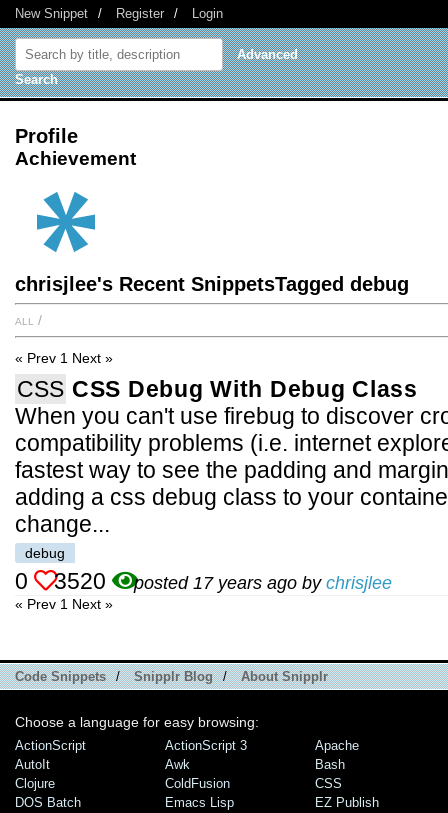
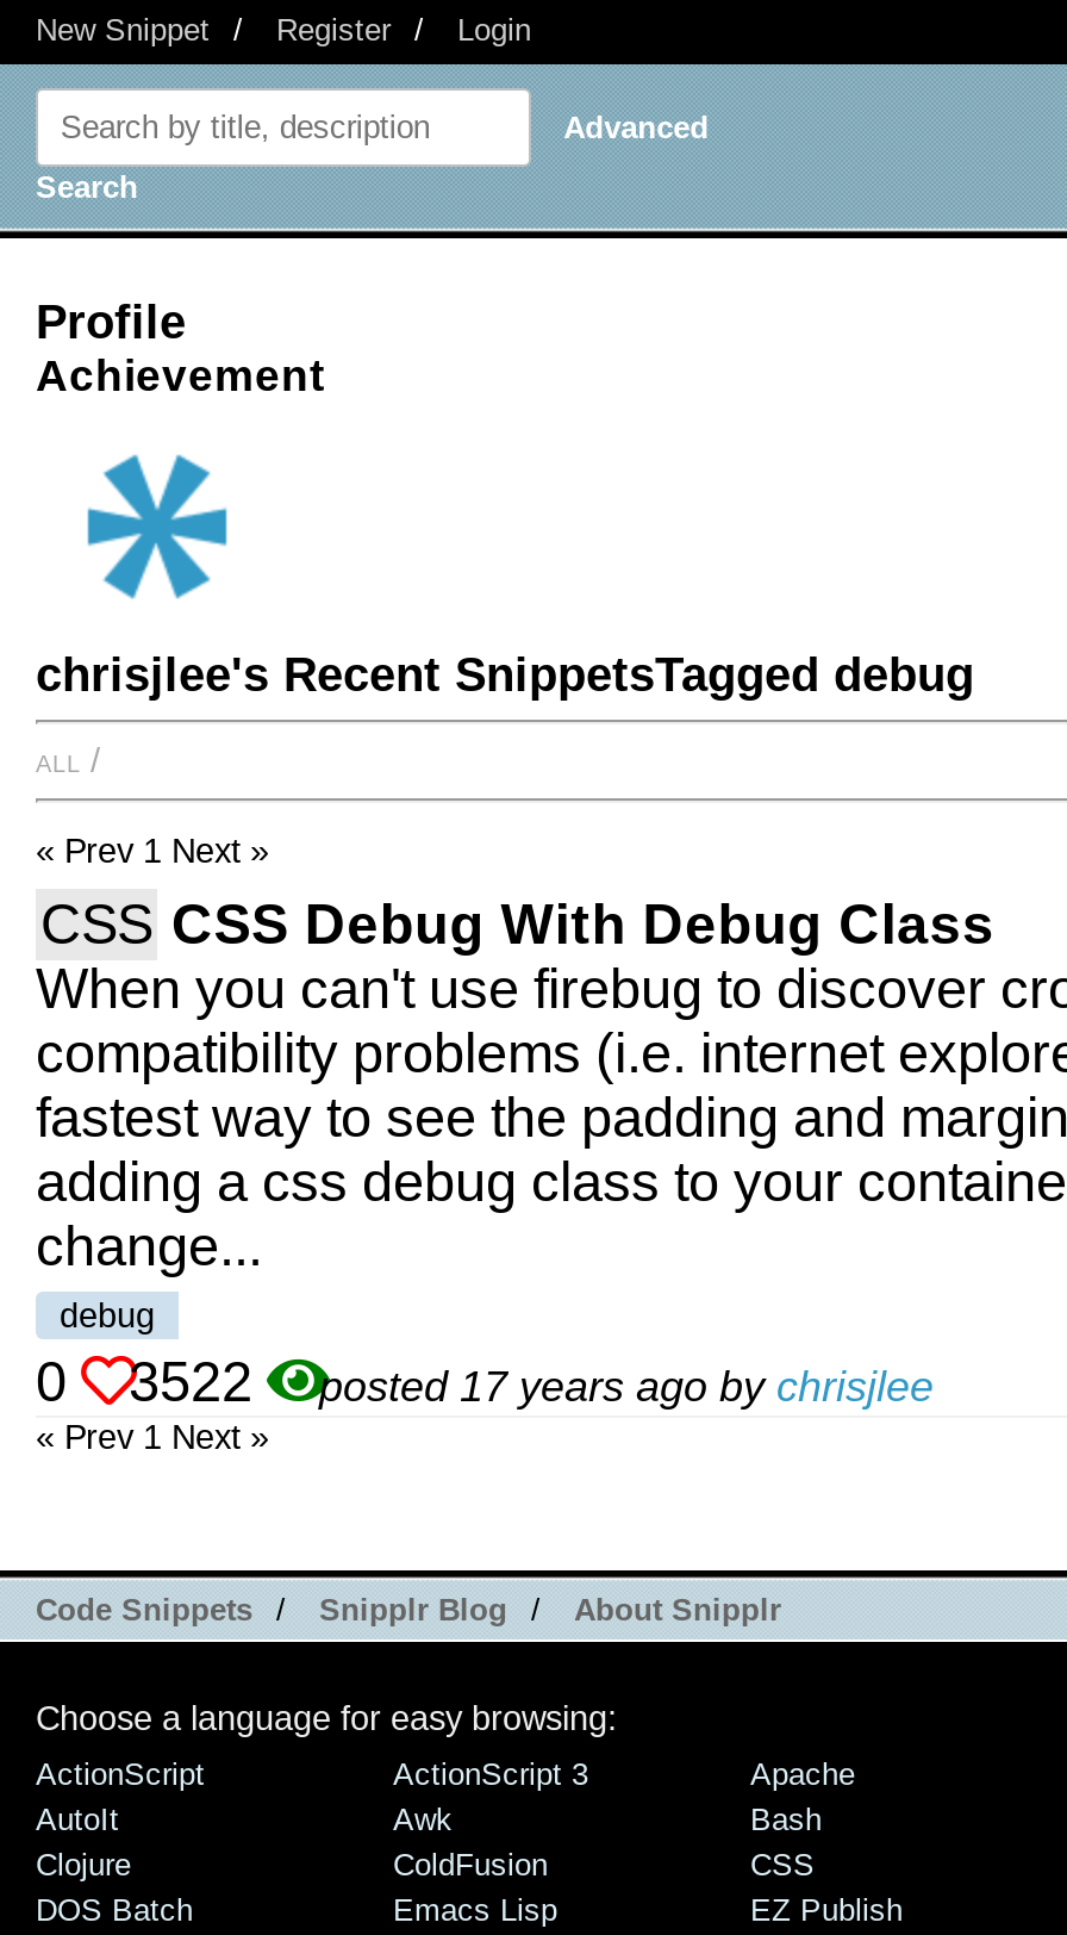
- 0 3520 posted 17 years ago by chrisjlee
+ 0 3522 posted 17 years ago by chrisjlee
